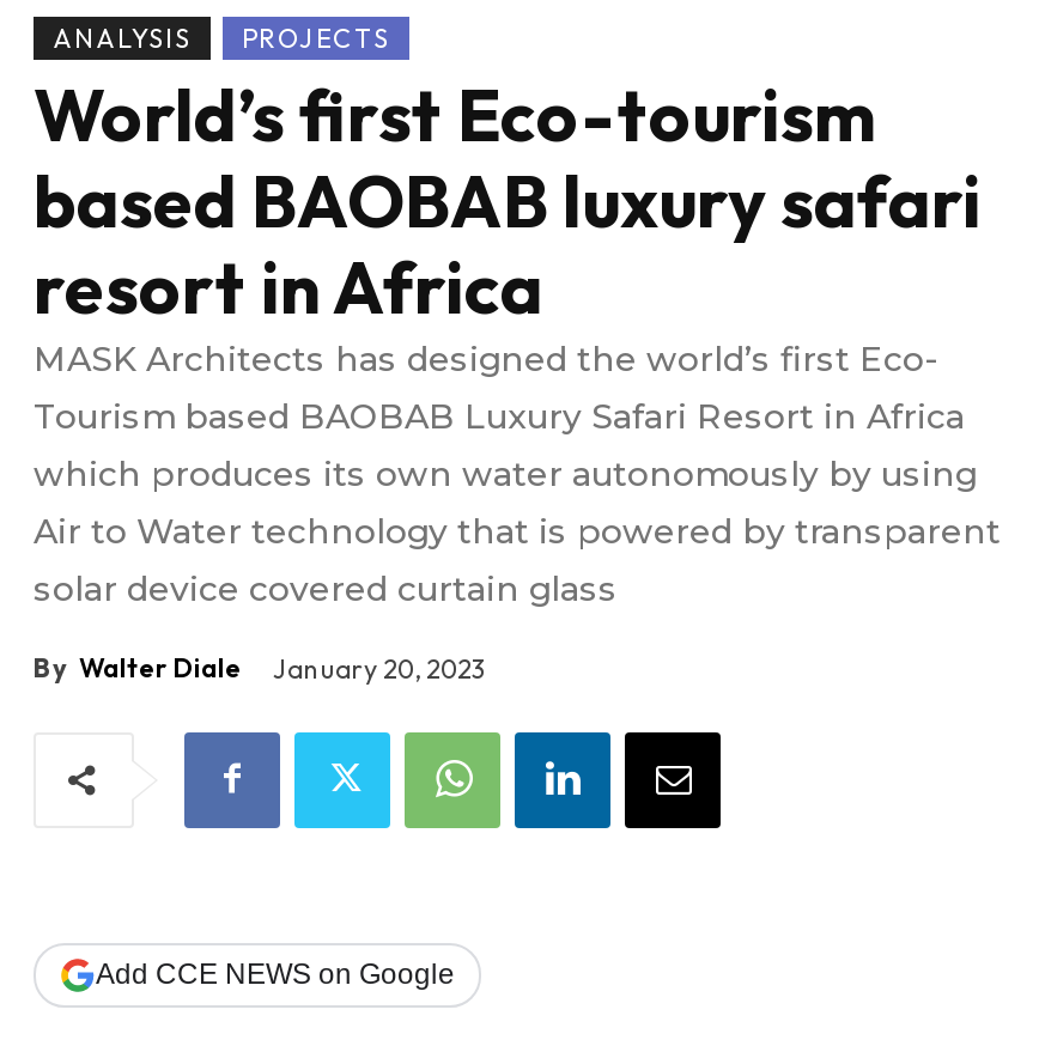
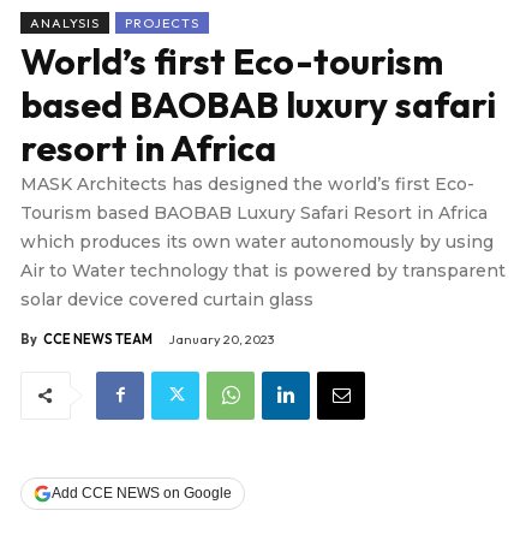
- By Walter Diale
+ By CCE NEWS TEAM
